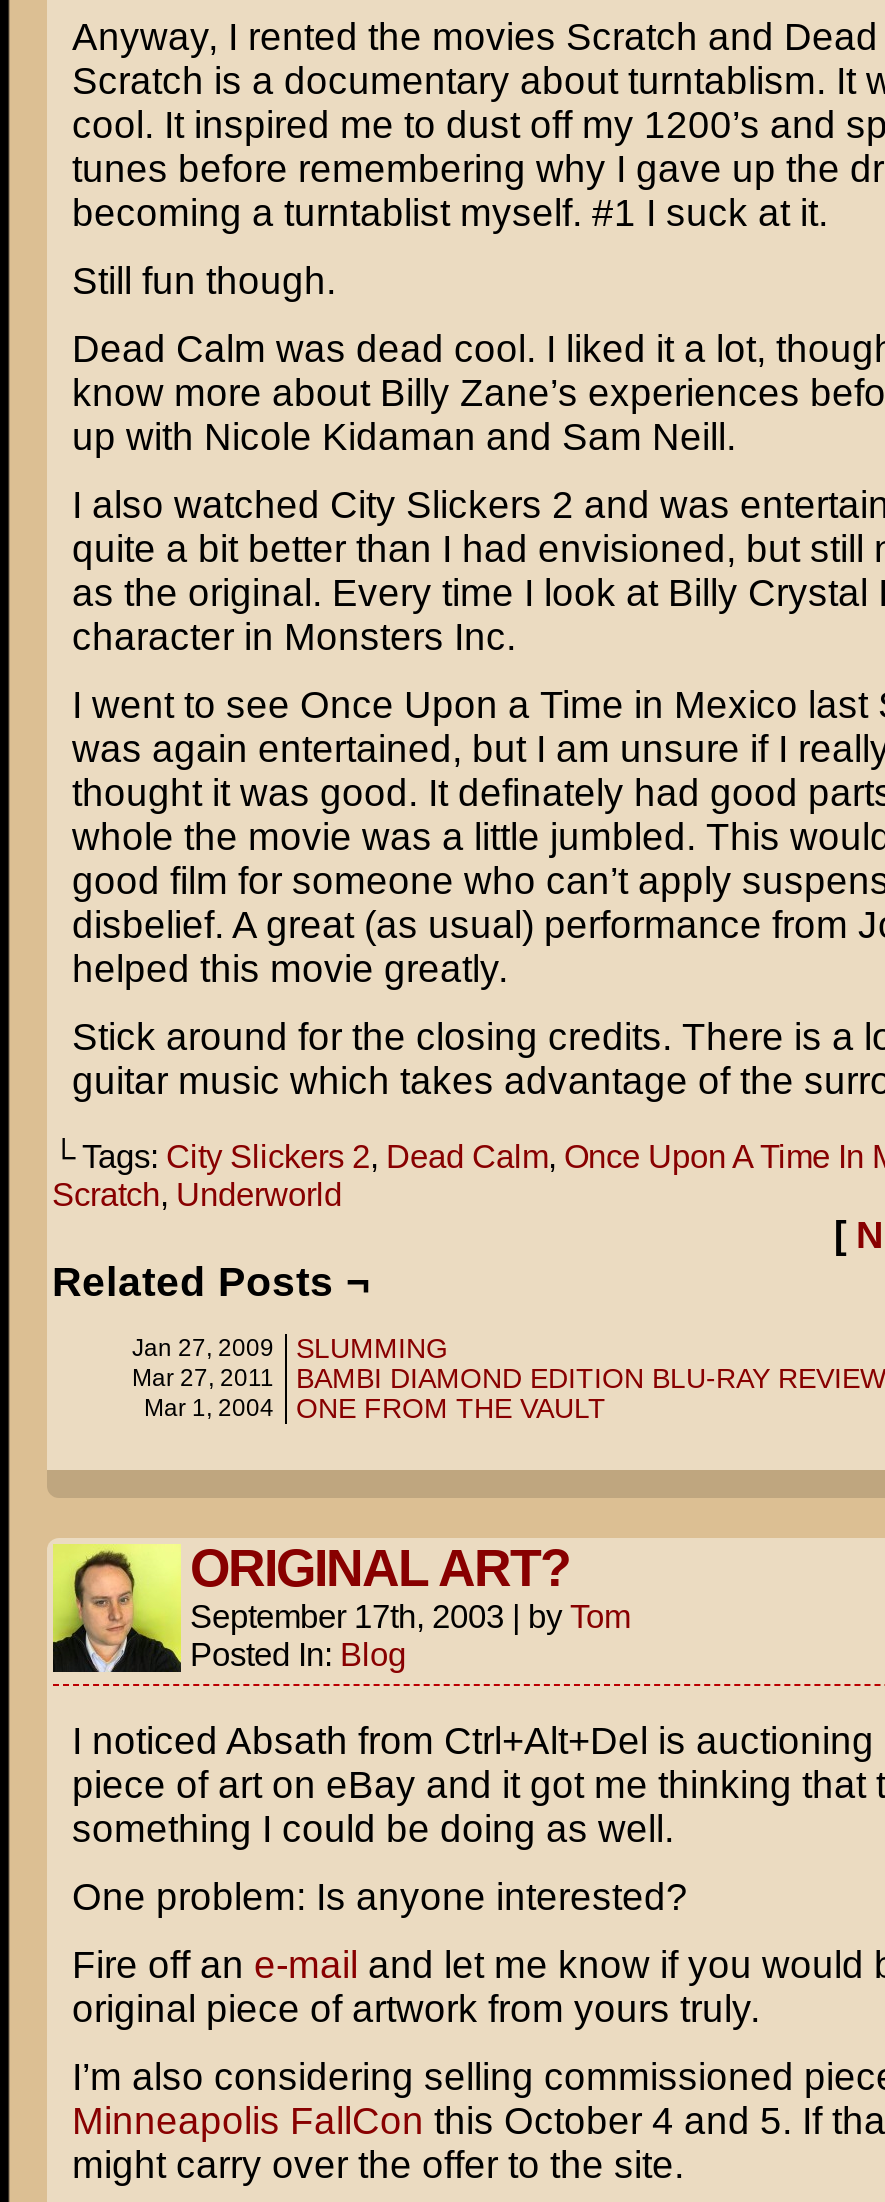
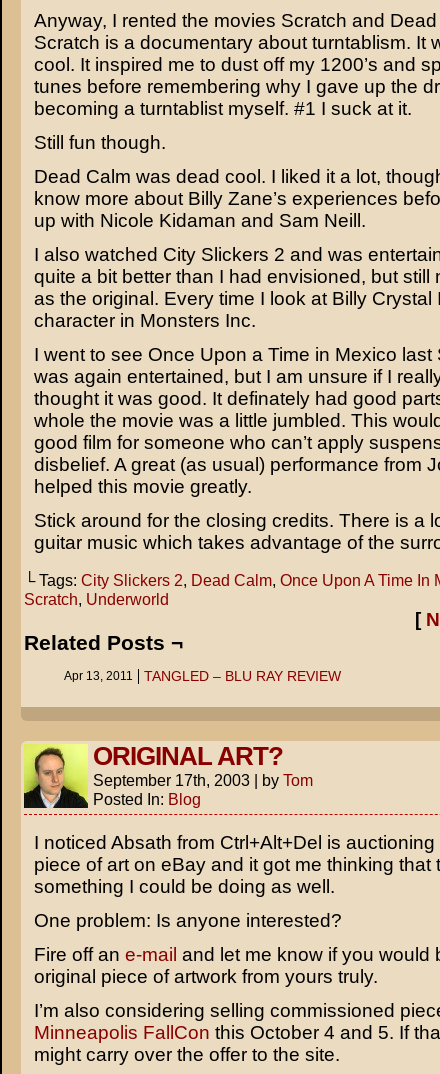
- Jan 27, 2009
- SLUMMING
- Mar 27, 2011
- BAMBI DIAMOND EDITION BLU-RAY REVIEW
- Mar 1, 2004
- ONE FROM THE VAULT
+ Apr 13, 2011
+ TANGLED – BLU RAY REVIEW
